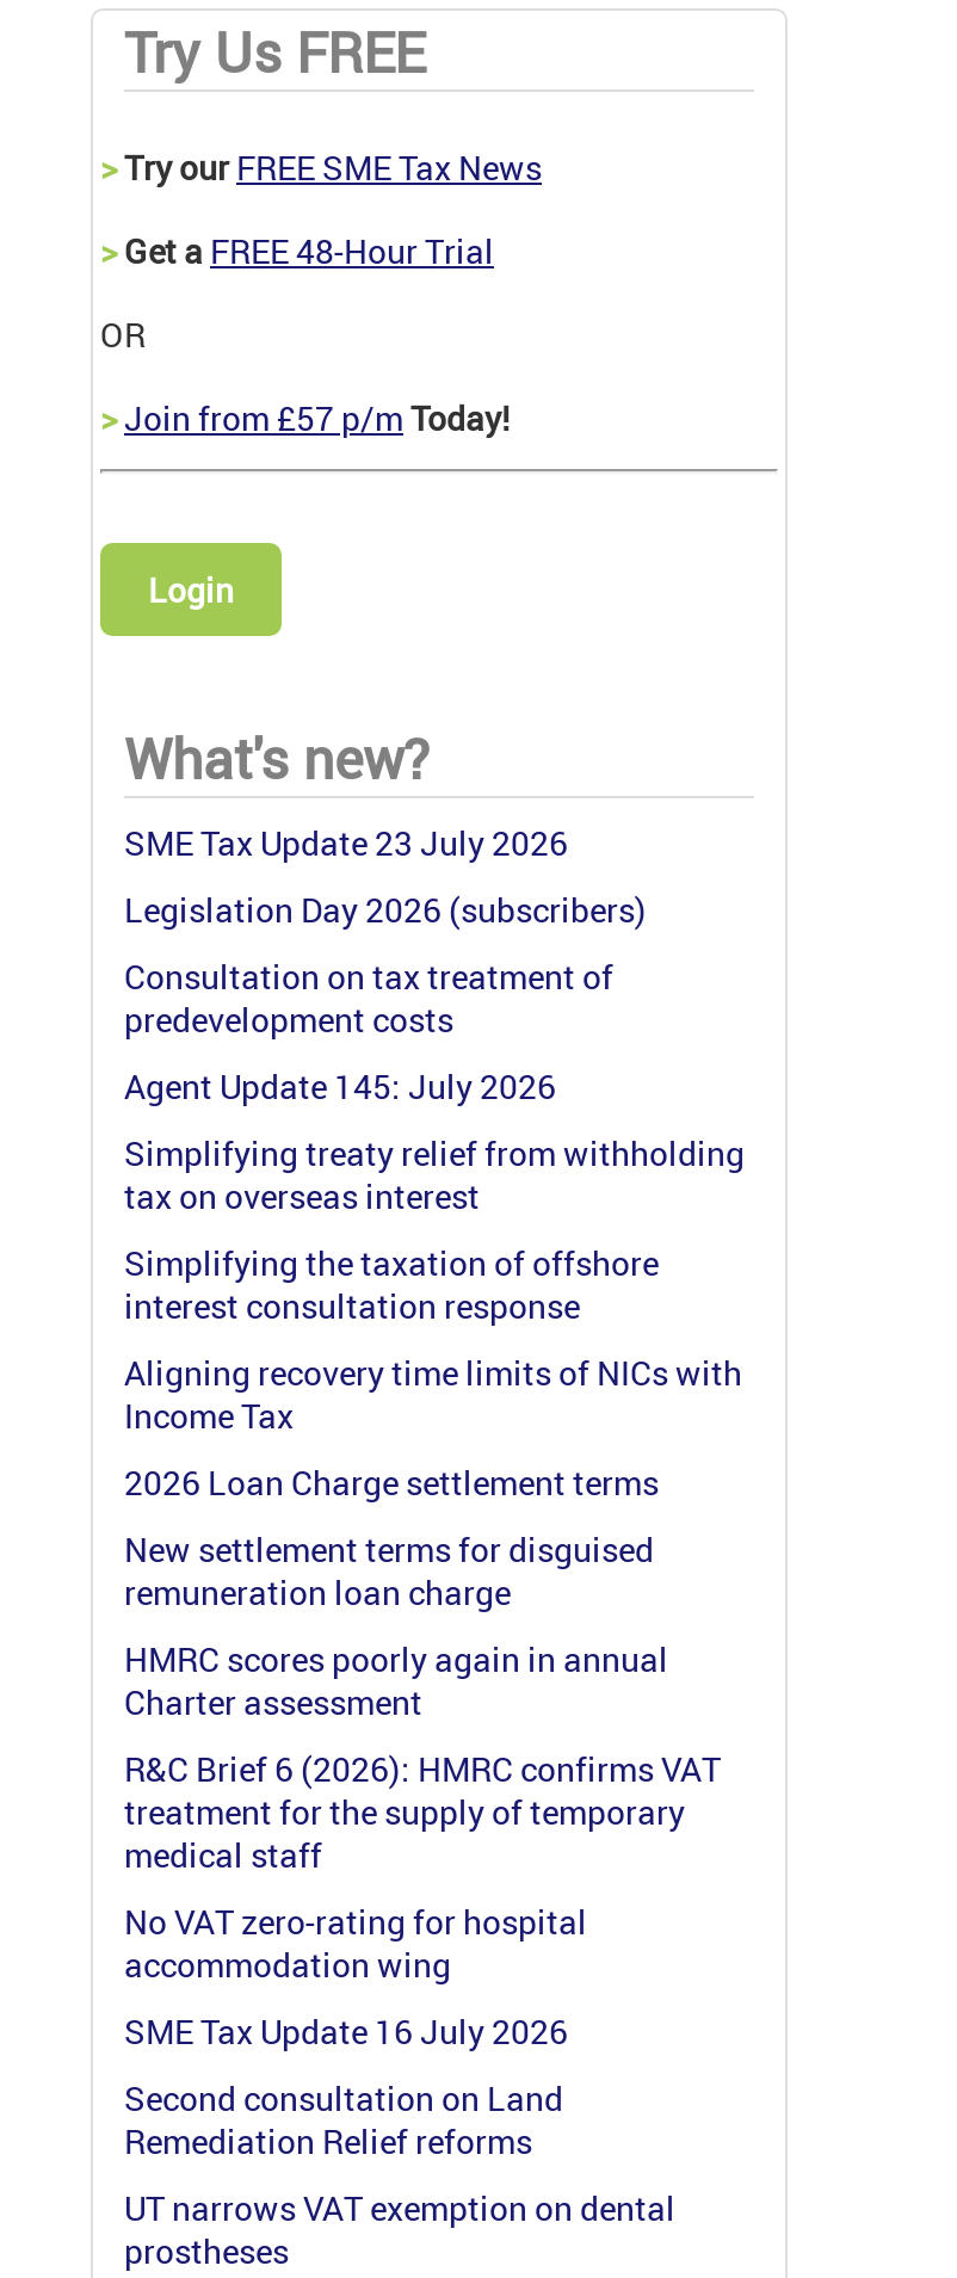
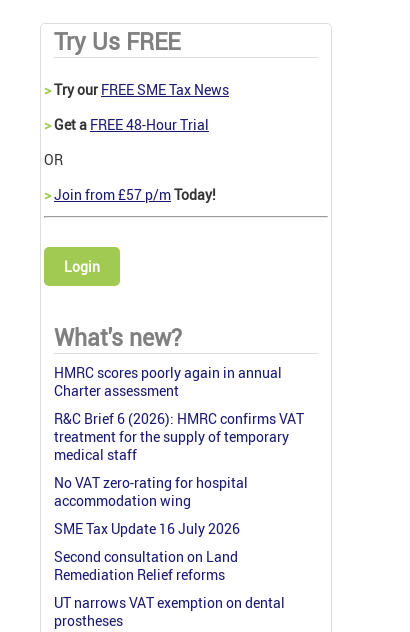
- SME Tax Update 23 July 2026
- Legislation Day 2026 (subscribers)
- Consultation on tax treatment of
- predevelopment costs
- Agent Update 145: July 2026
- Simplifying treaty relief from withholding
- tax on overseas interest
- Simplifying the taxation of offshore
- interest consultation response
- Aligning recovery time limits of NICs with
- Income Tax
- 2026 Loan Charge settlement terms
- New settlement terms for disguised
- remuneration loan charge
